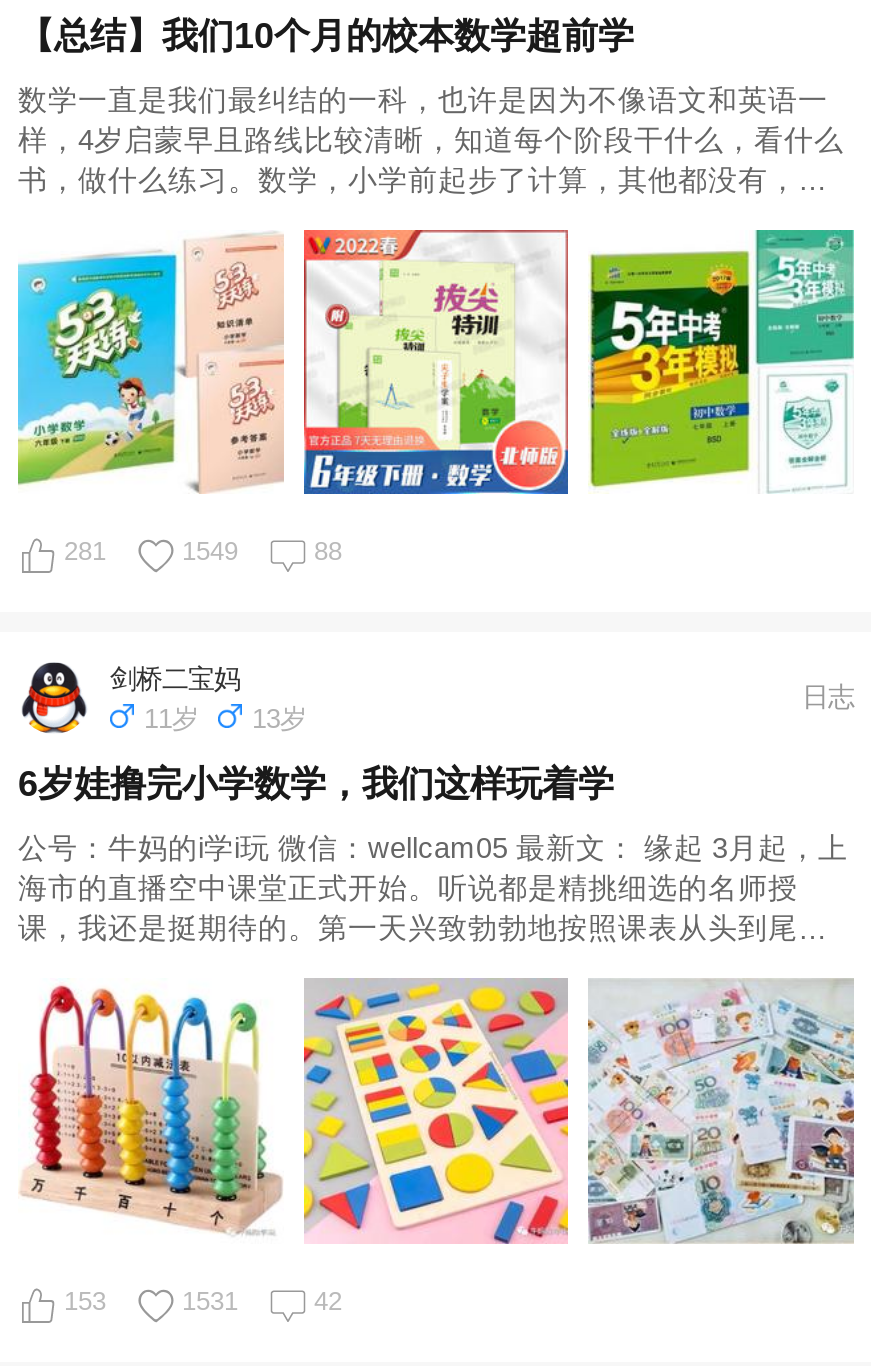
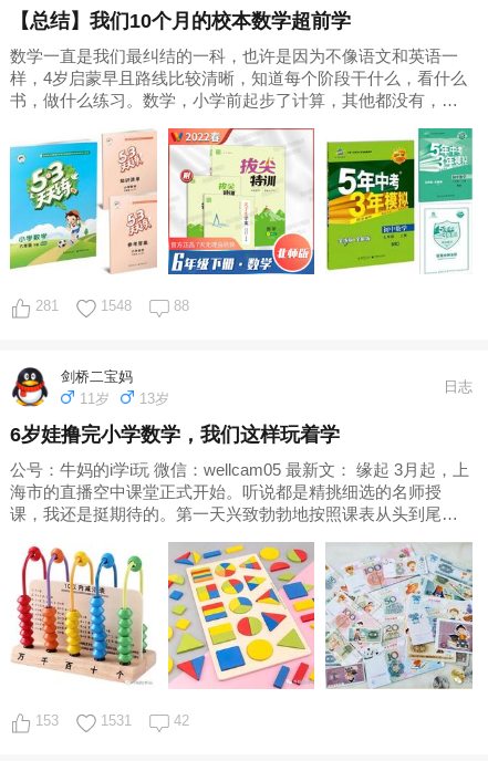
- 1549
+ 1548
